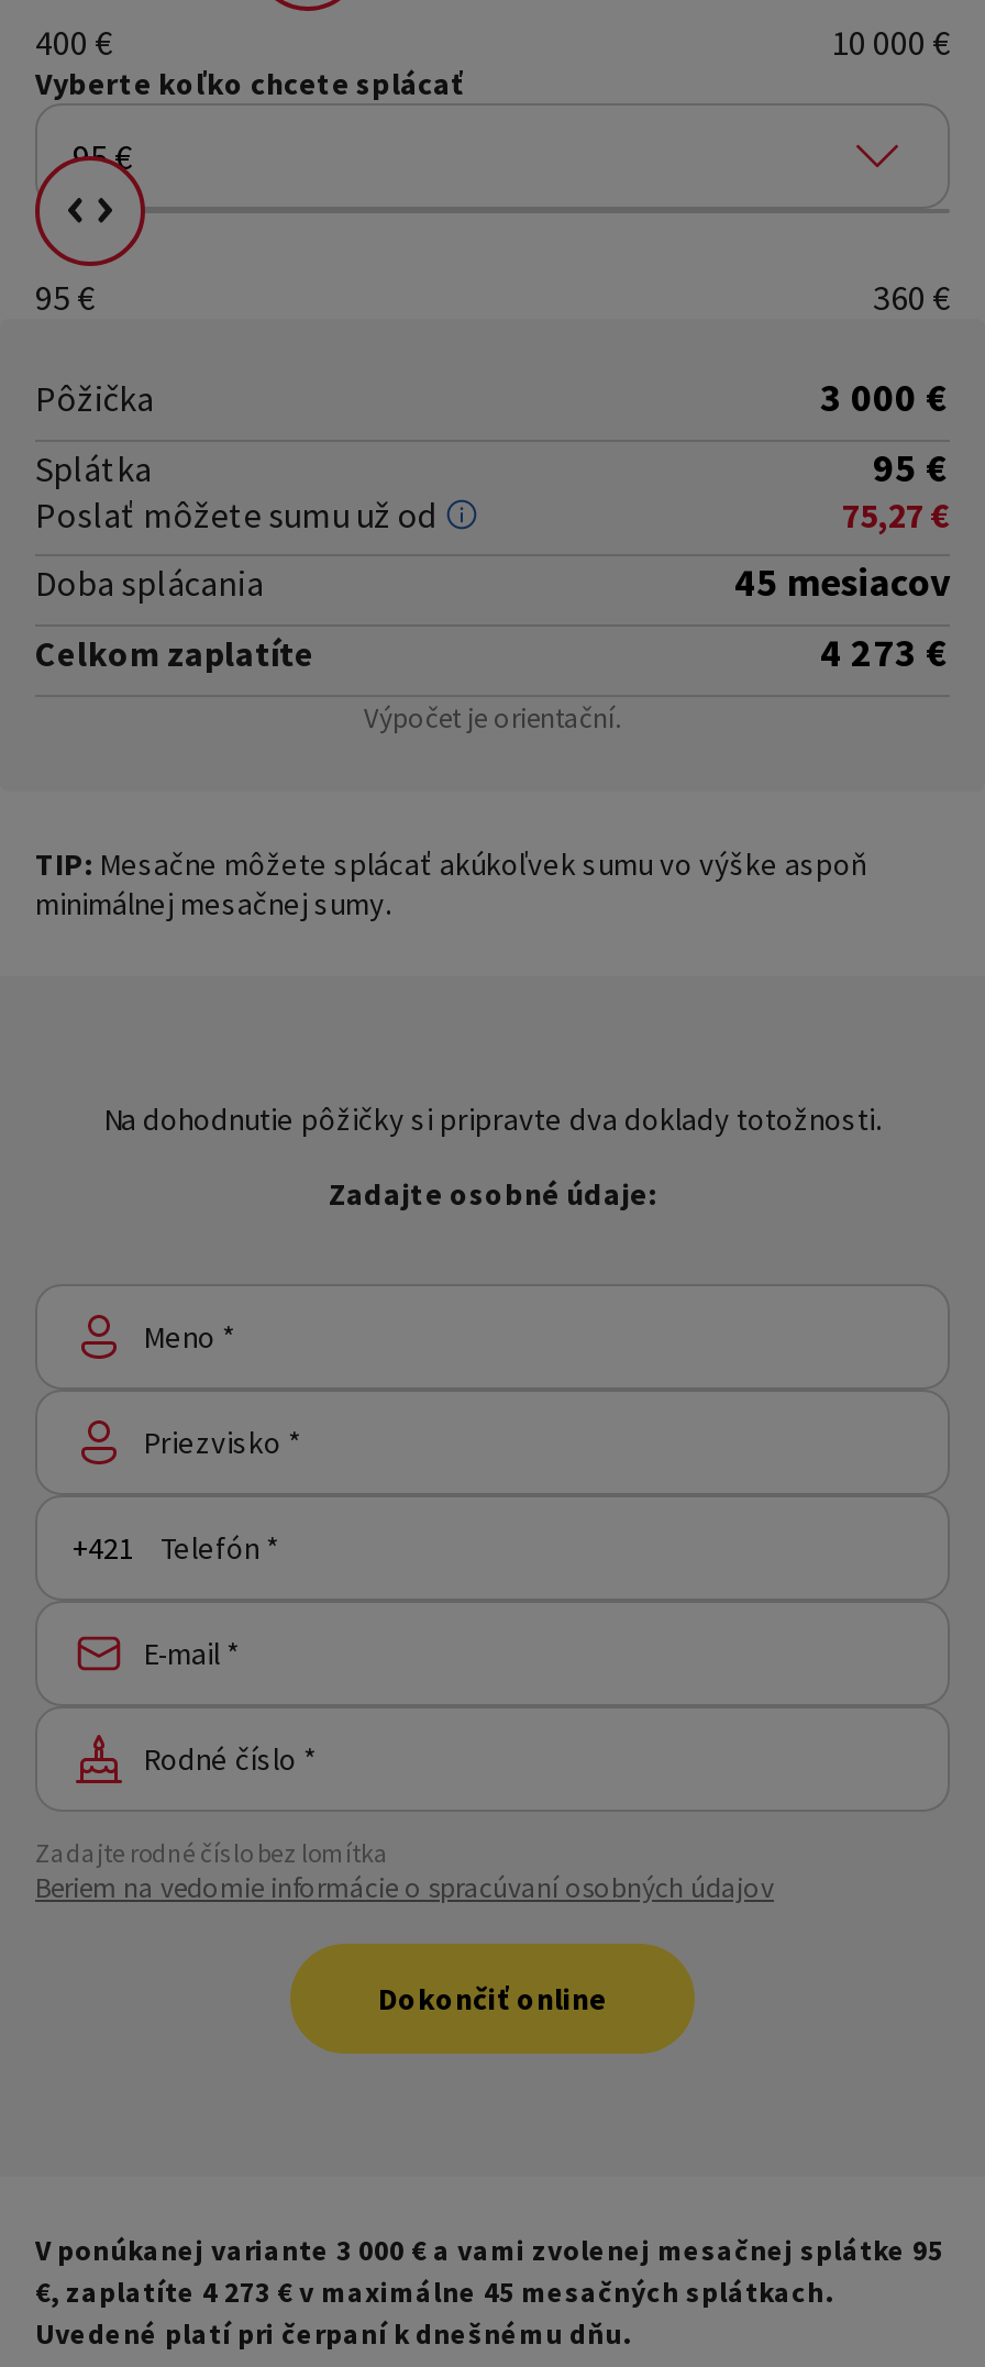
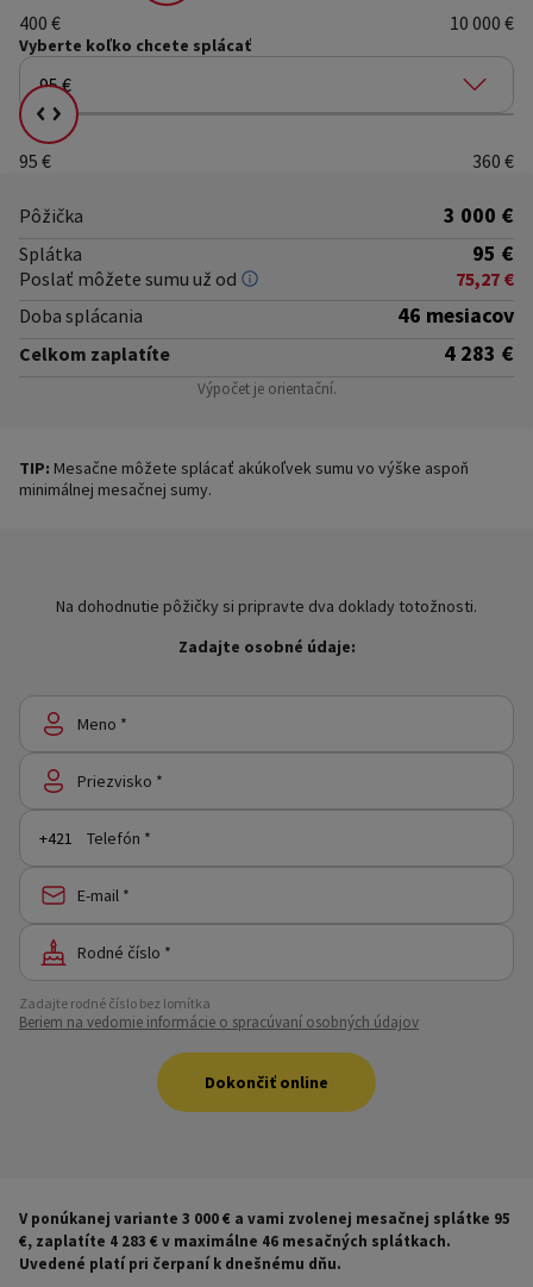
- 45 mesiacov
+ 46 mesiacov

- 4 273 €
+ 4 283 €

- €, zaplatíte 4 273 € v maximálne 45 mesačných splátkach.
+ €, zaplatíte 4 283 € v maximálne 46 mesačných splátkach.
